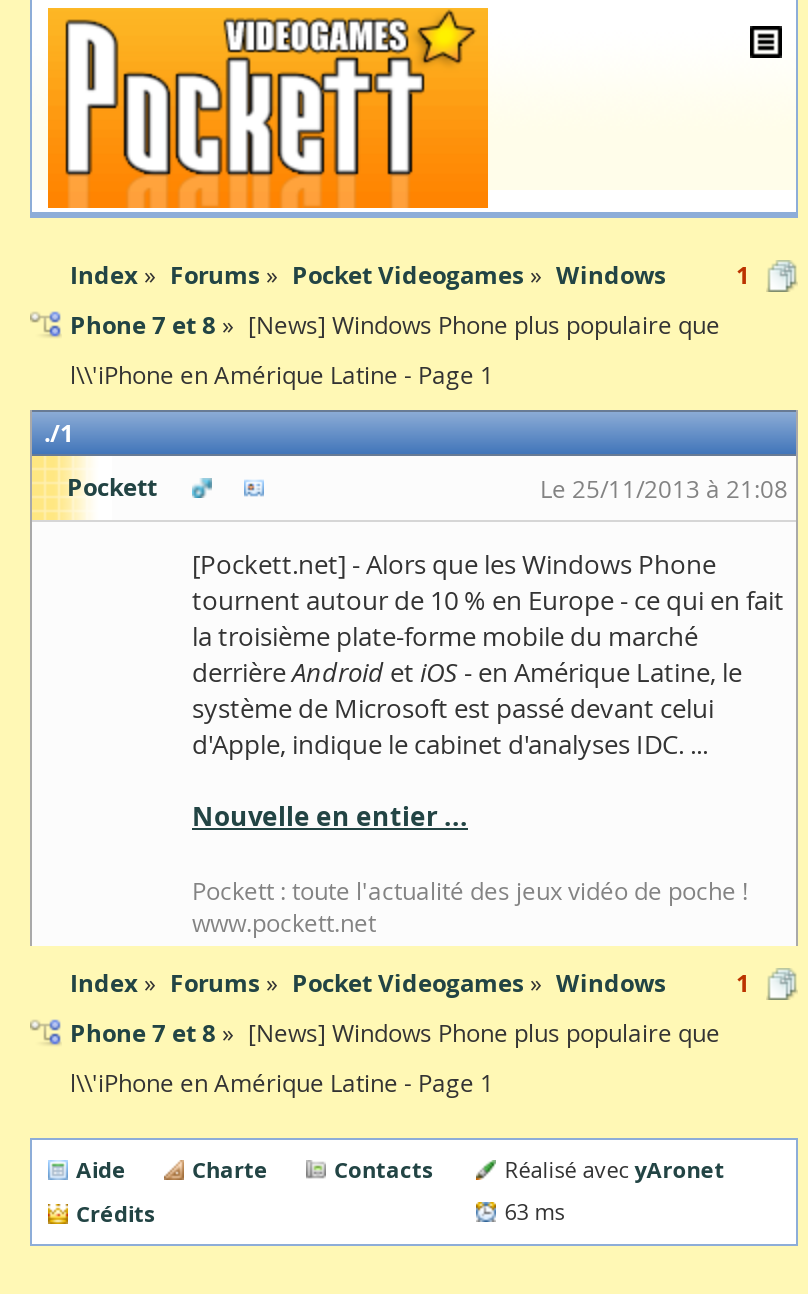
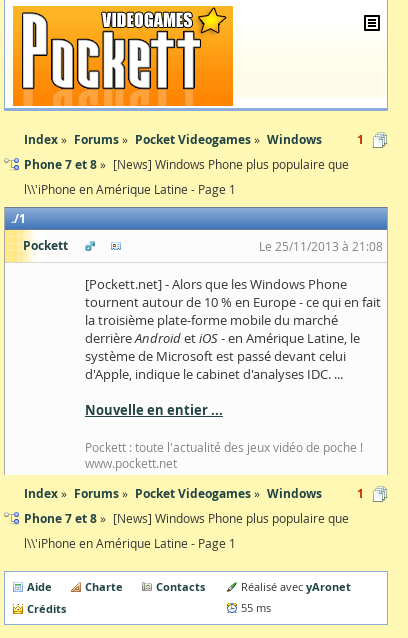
- 63 ms
+ 55 ms
